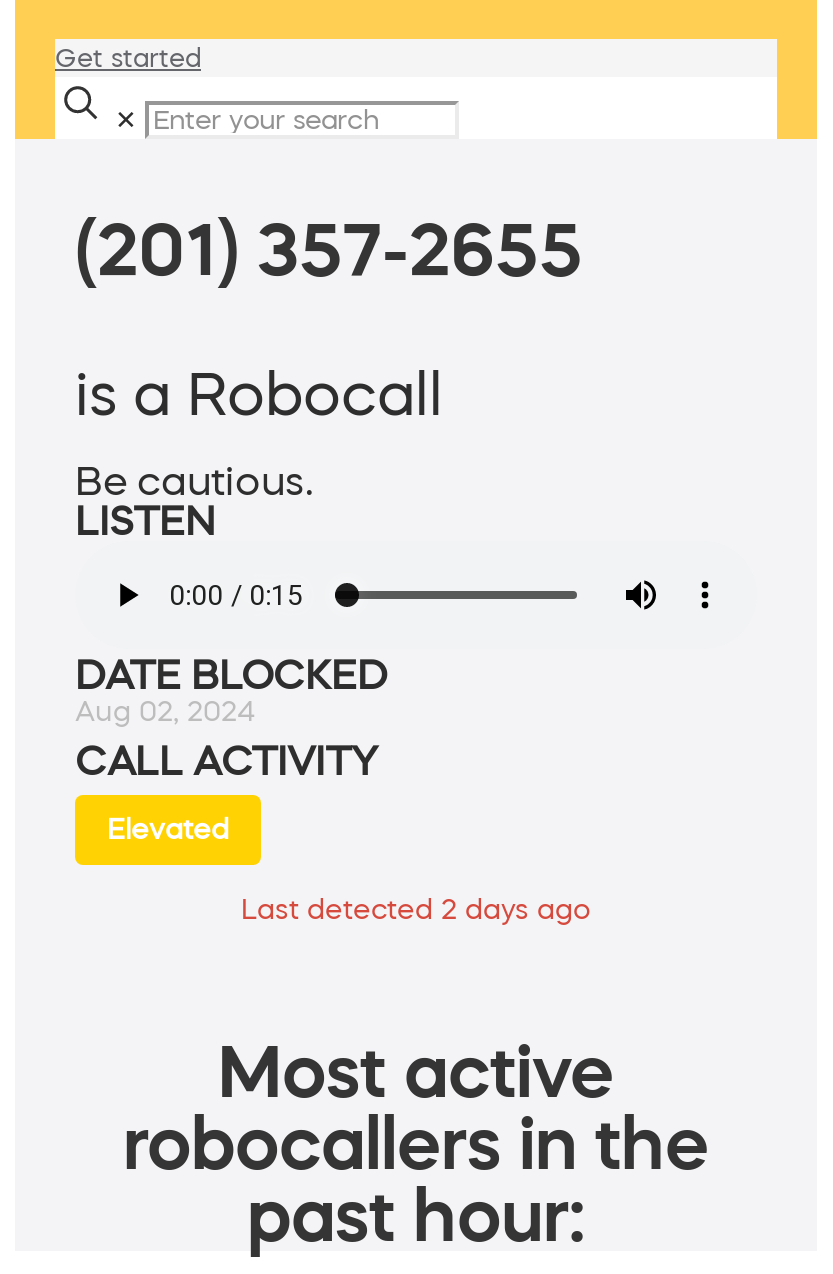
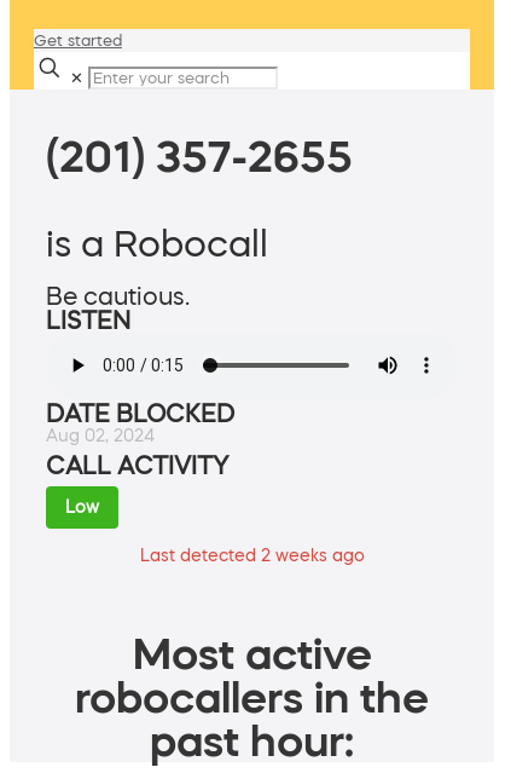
- Elevated
+ Low

- Last detected 2 days ago
+ Last detected 2 weeks ago
